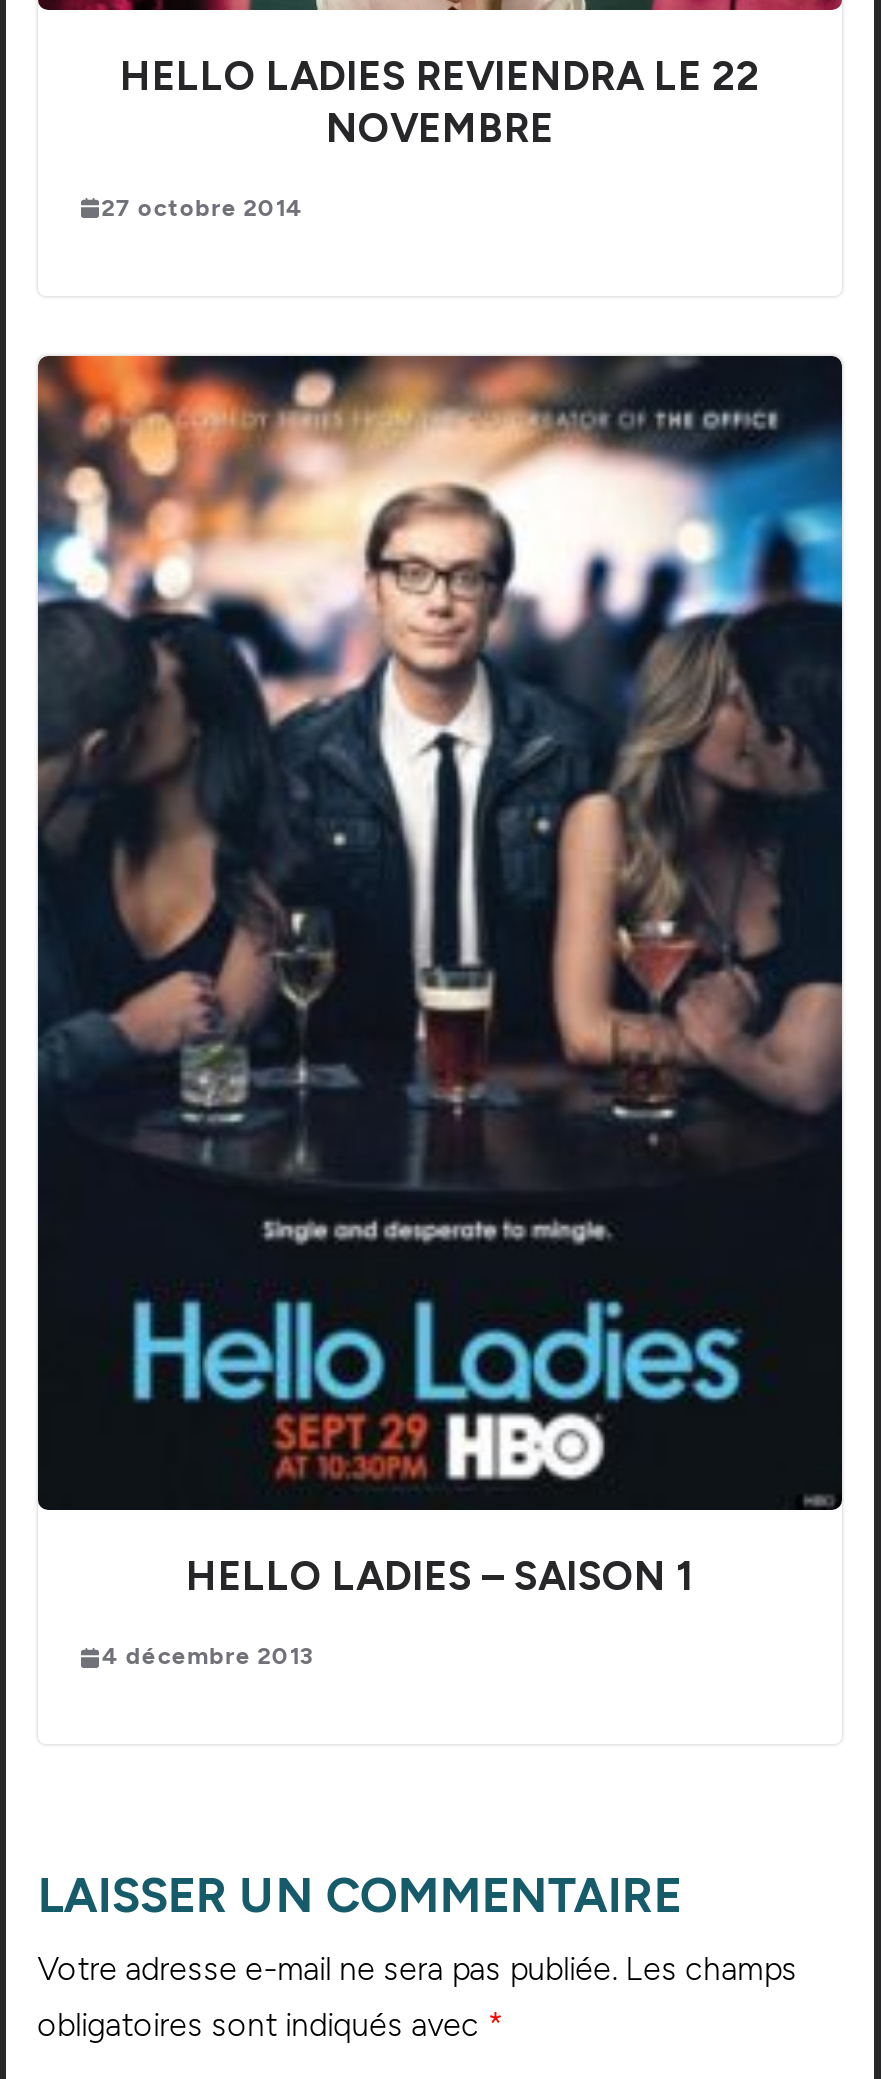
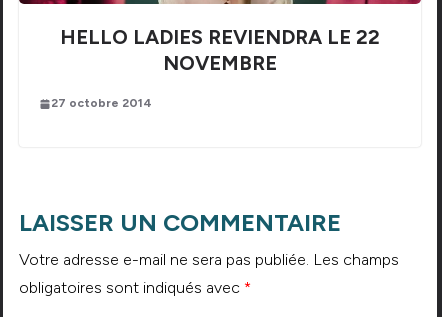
- [image]
- HELLO LADIES – SAISON 1
- 4 décembre 2013
